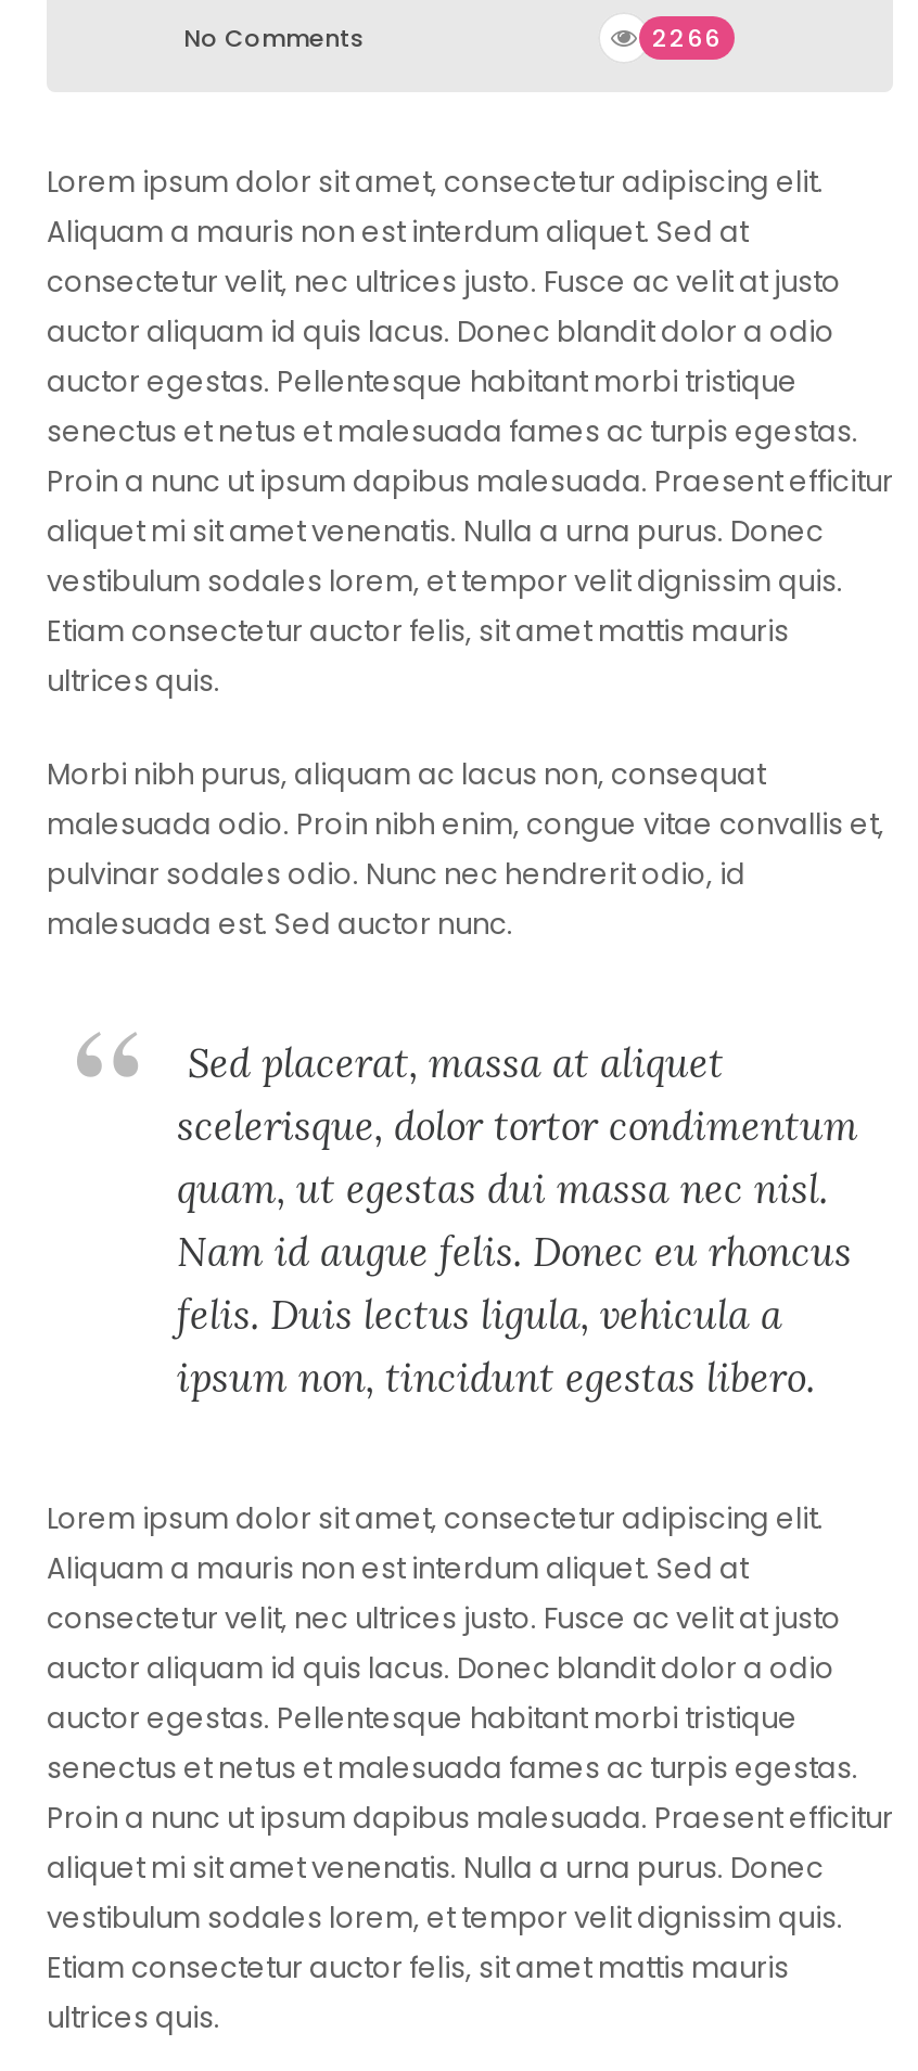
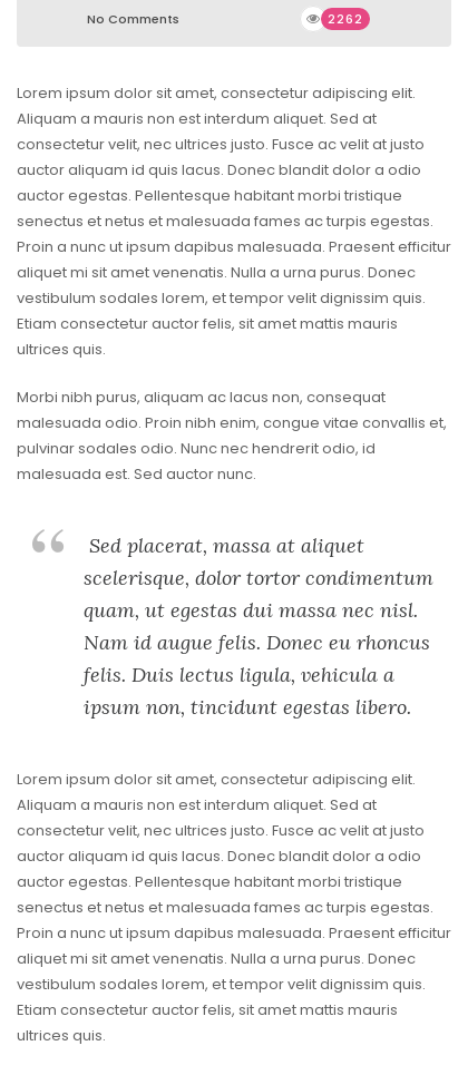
- 2266
+ 2262
